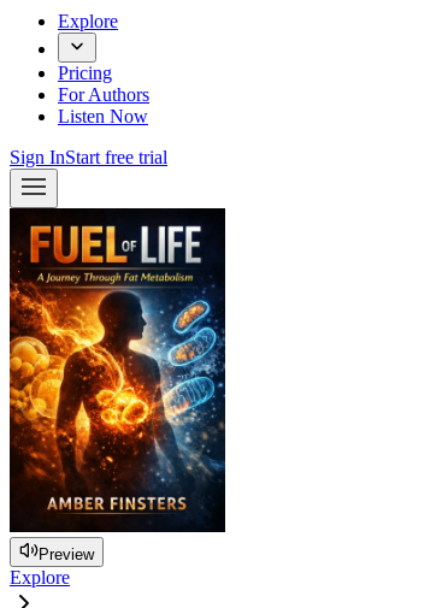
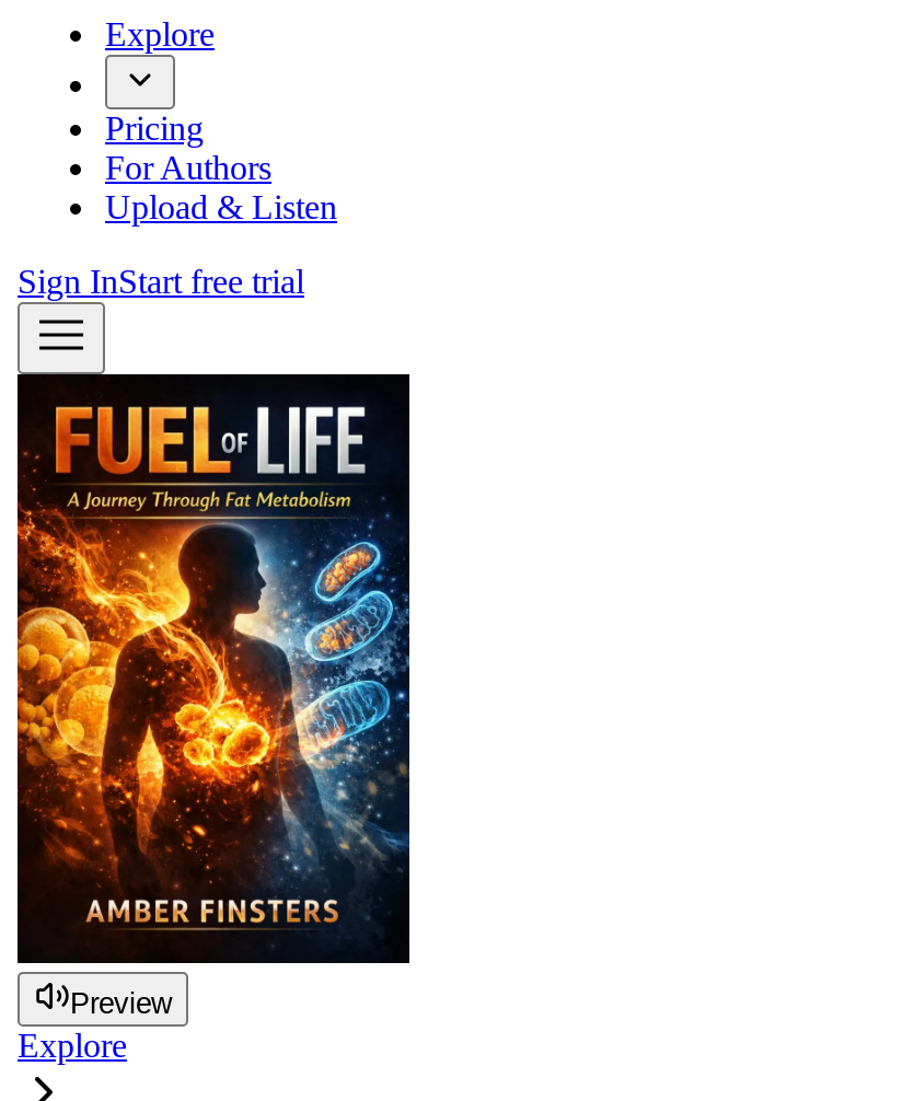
- Listen Now
+ Upload & Listen
